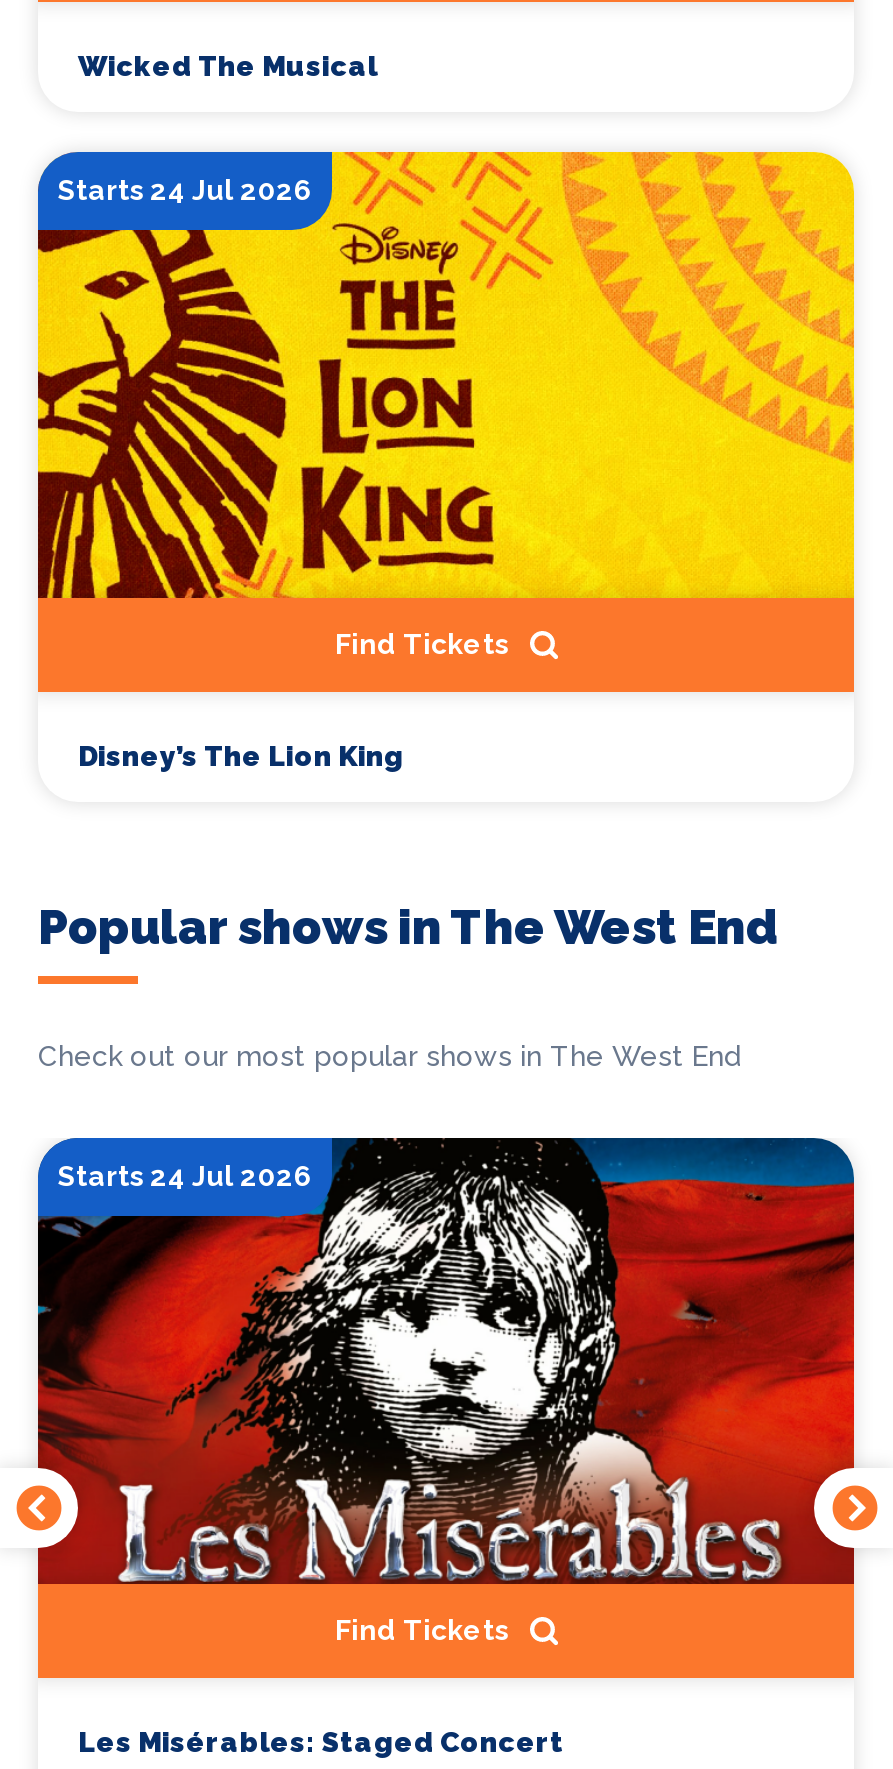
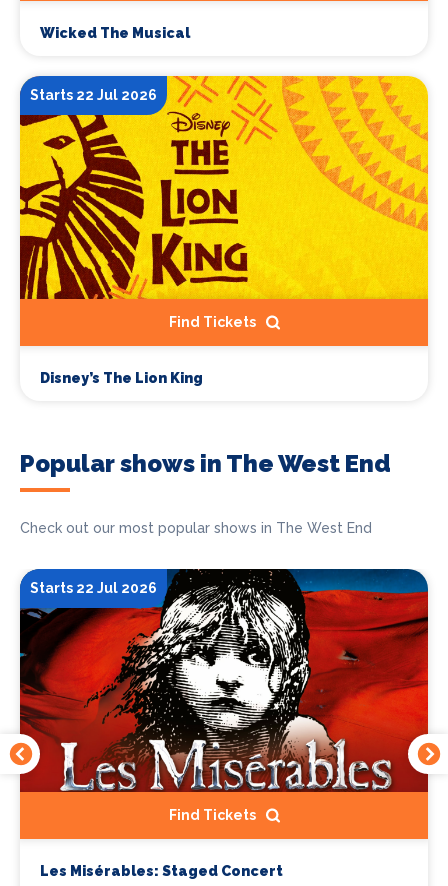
- Starts 24 Jul 2026
+ Starts 22 Jul 2026

- Starts 24 Jul 2026
+ Starts 22 Jul 2026
